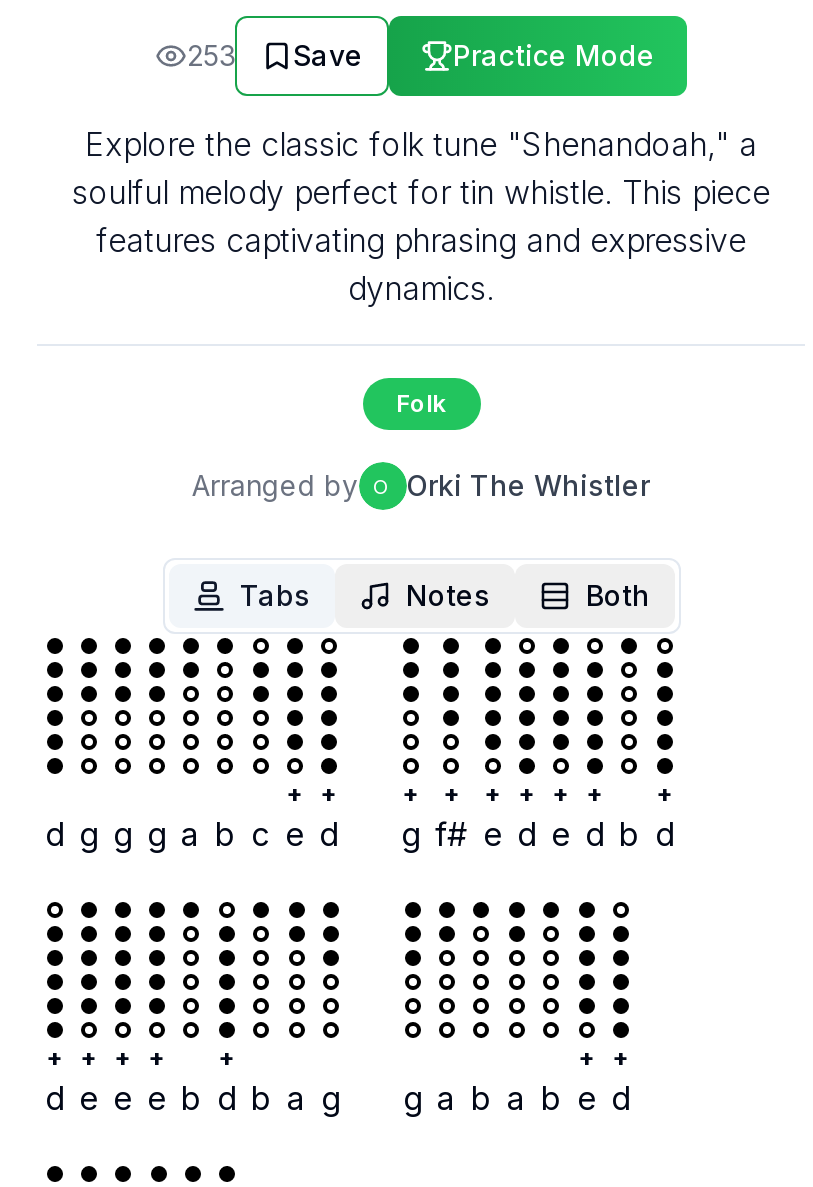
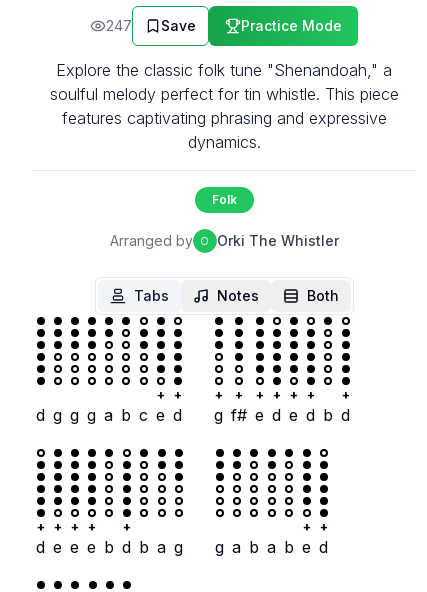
- 253 Save
+ 247 Save
